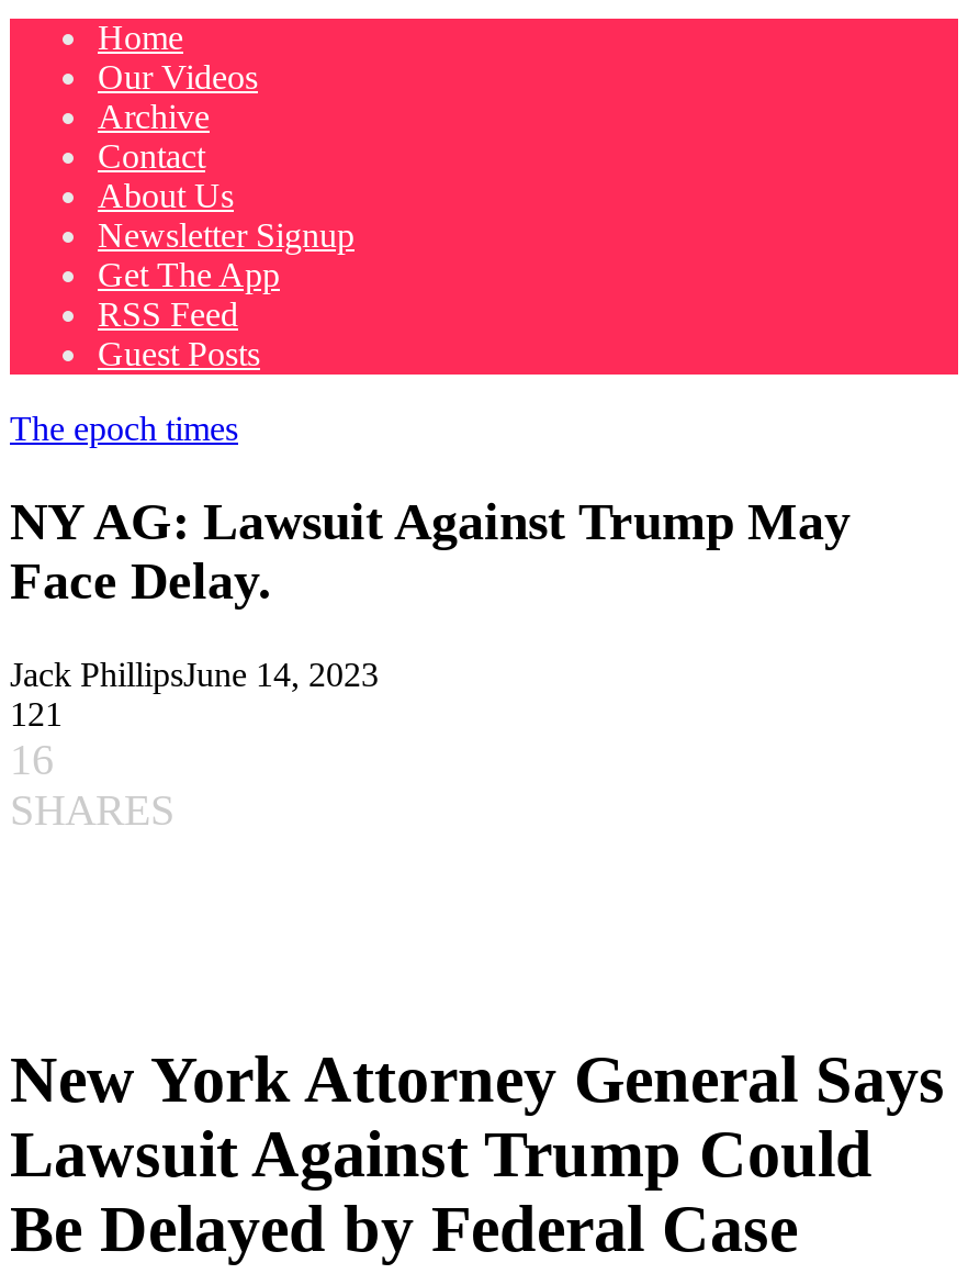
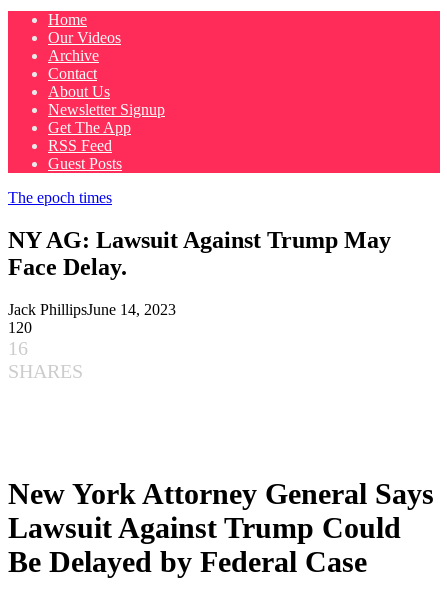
- 121
+ 120
